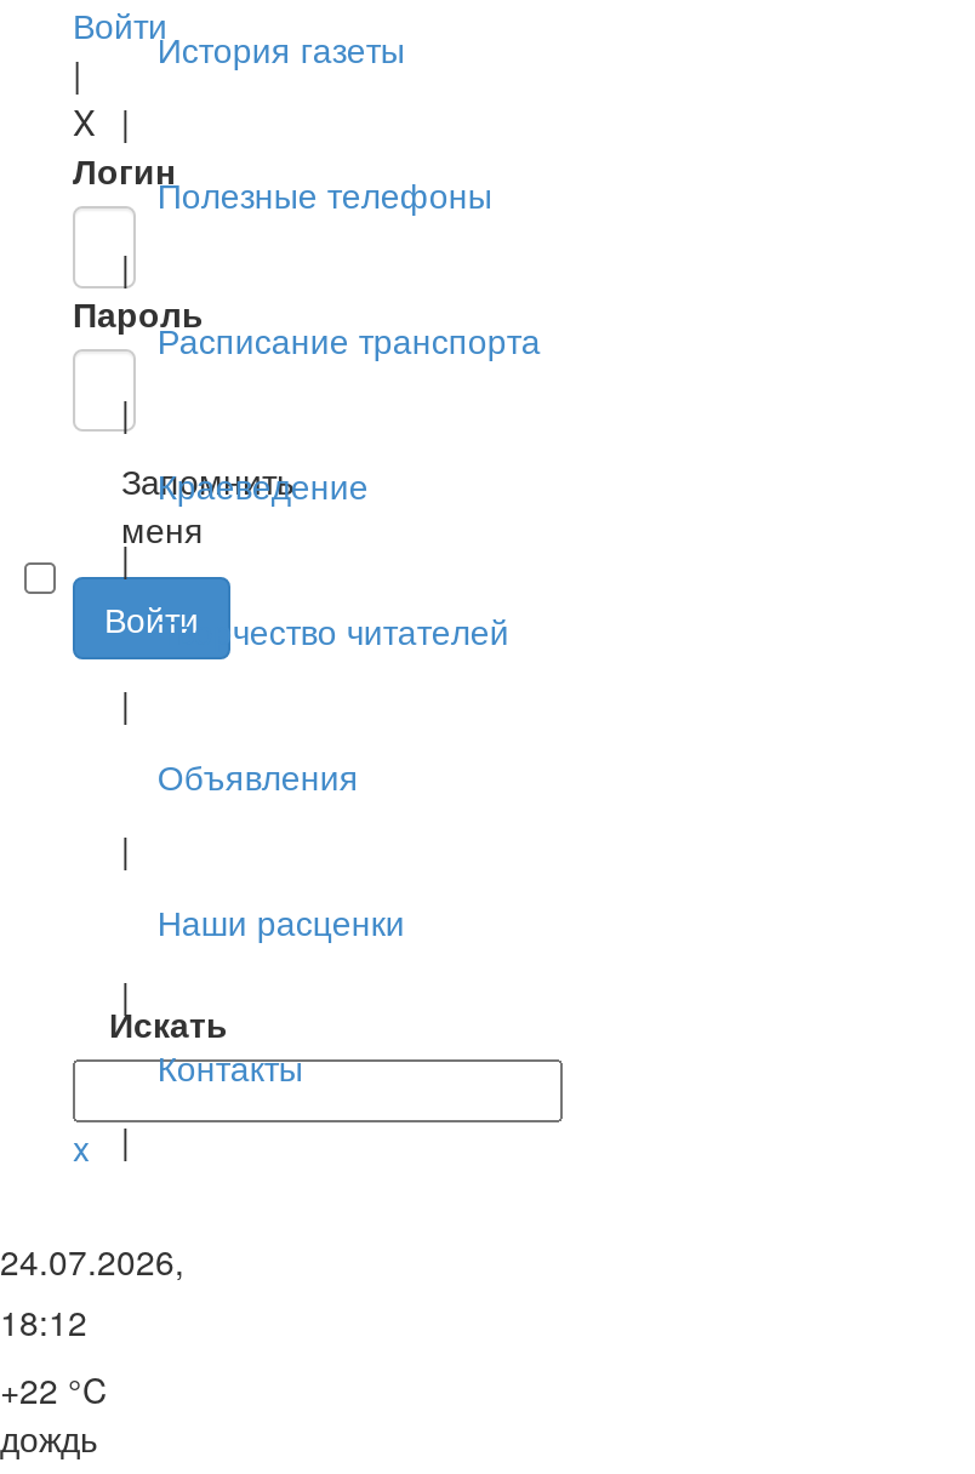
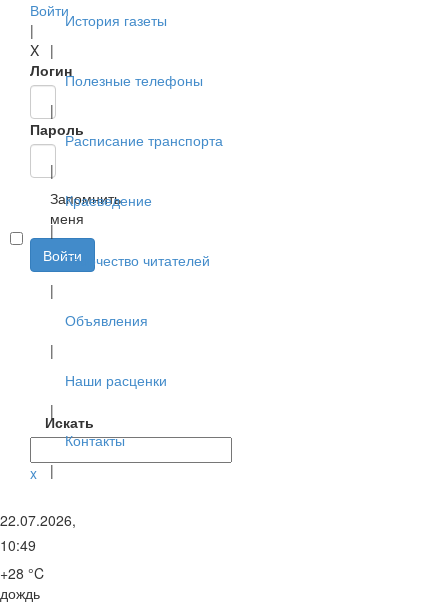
- 24.07.2026,
+ 22.07.2026,

- 18:12
+ 10:49

- +22 °C
+ +28 °C
